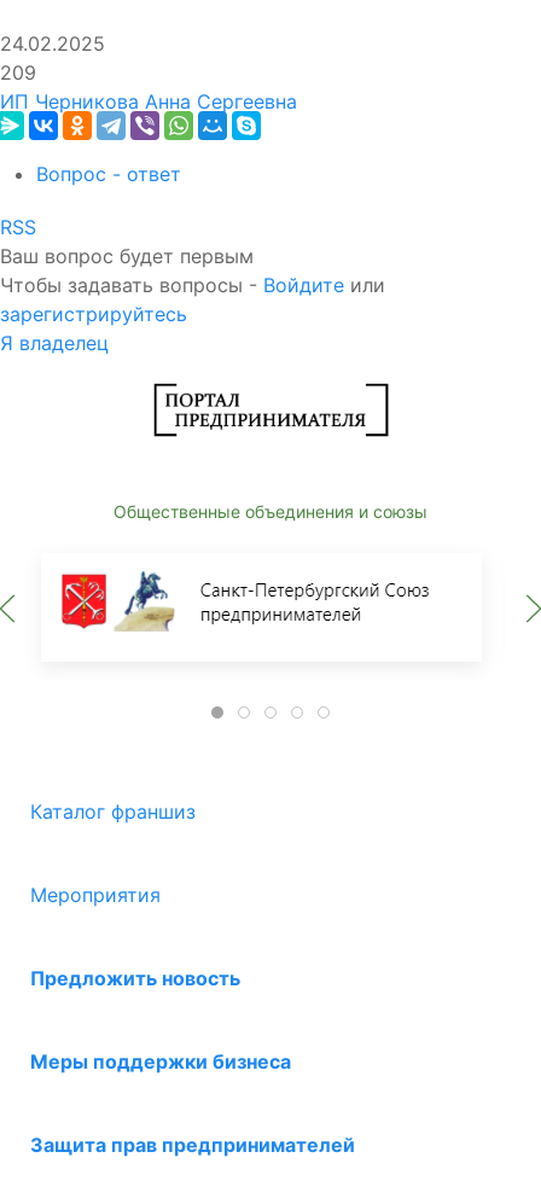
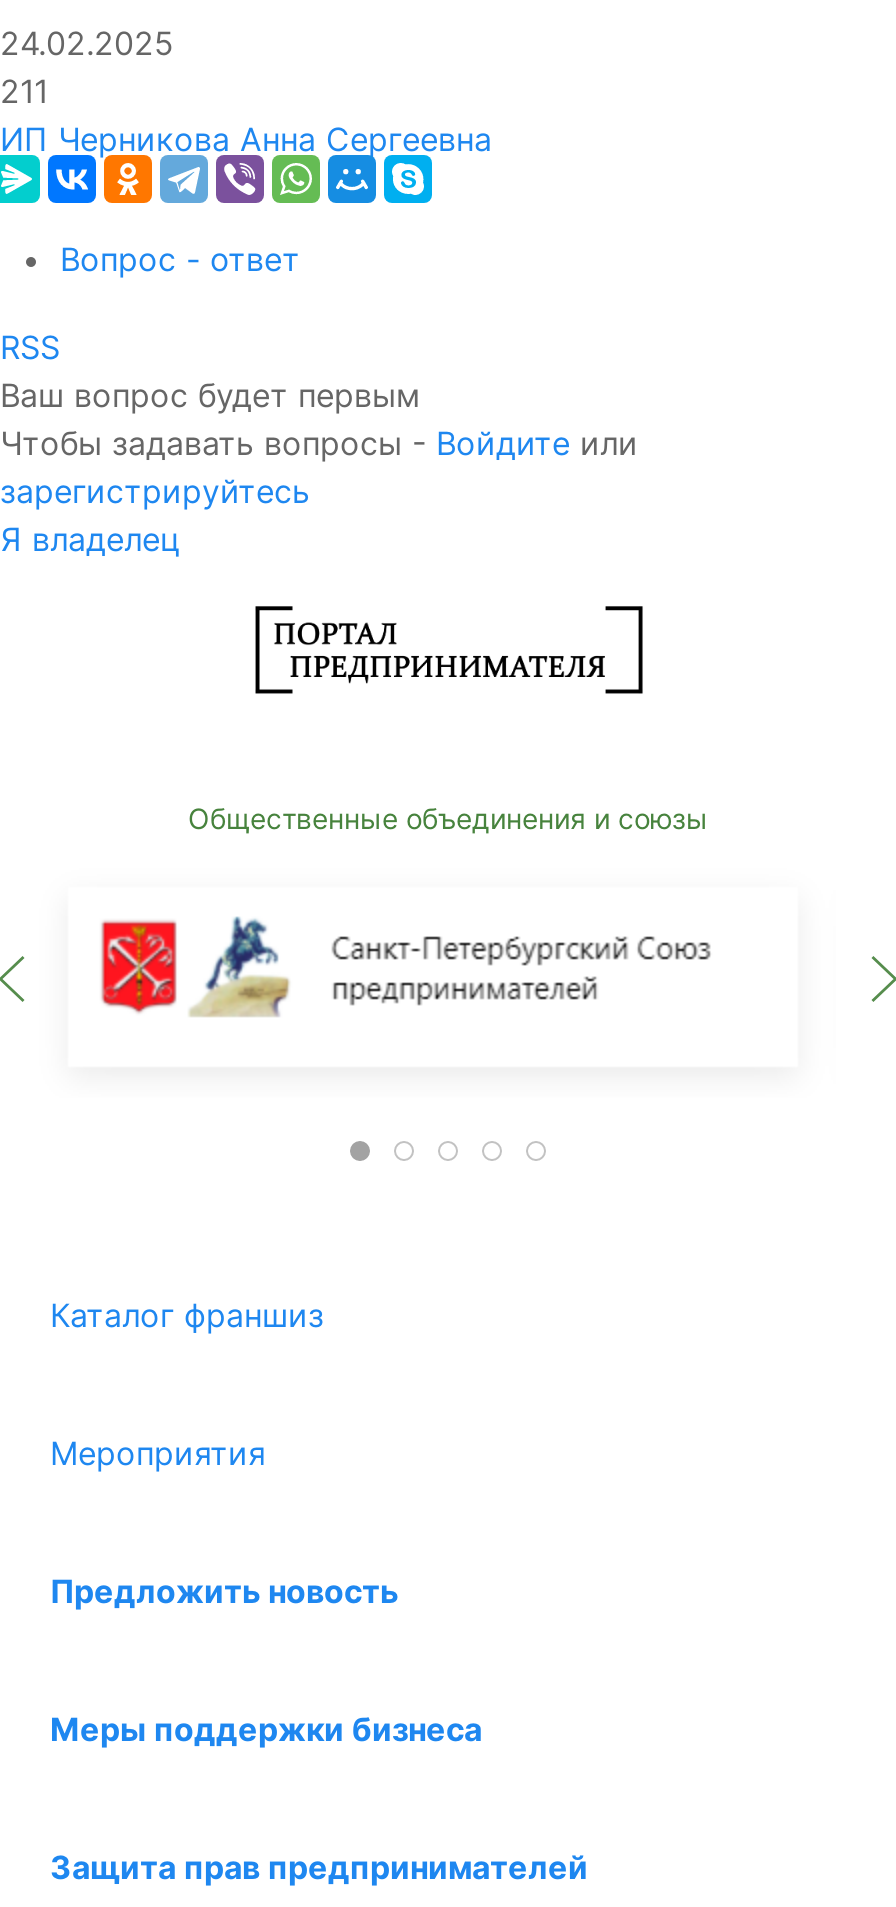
- 209
+ 211
